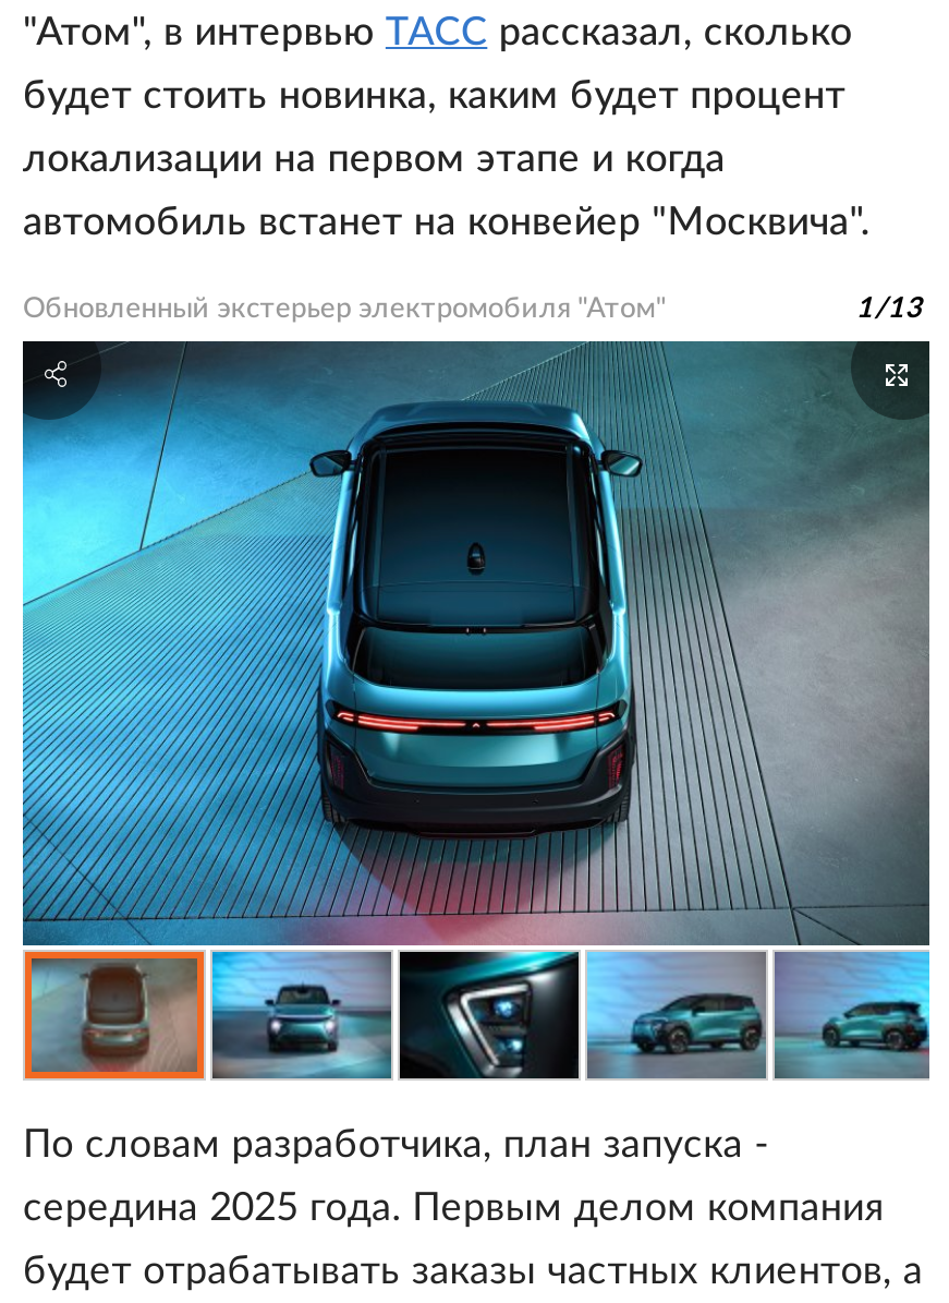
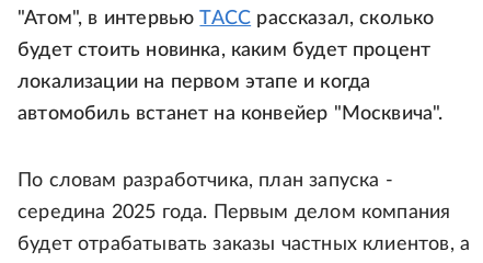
- Обновленный экстерьер электромобиля "Атом"
- 1/13

- [image]
